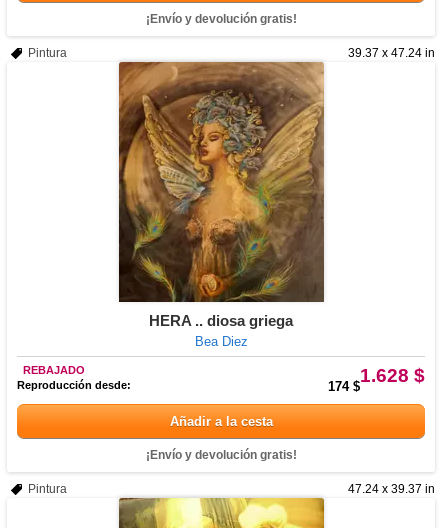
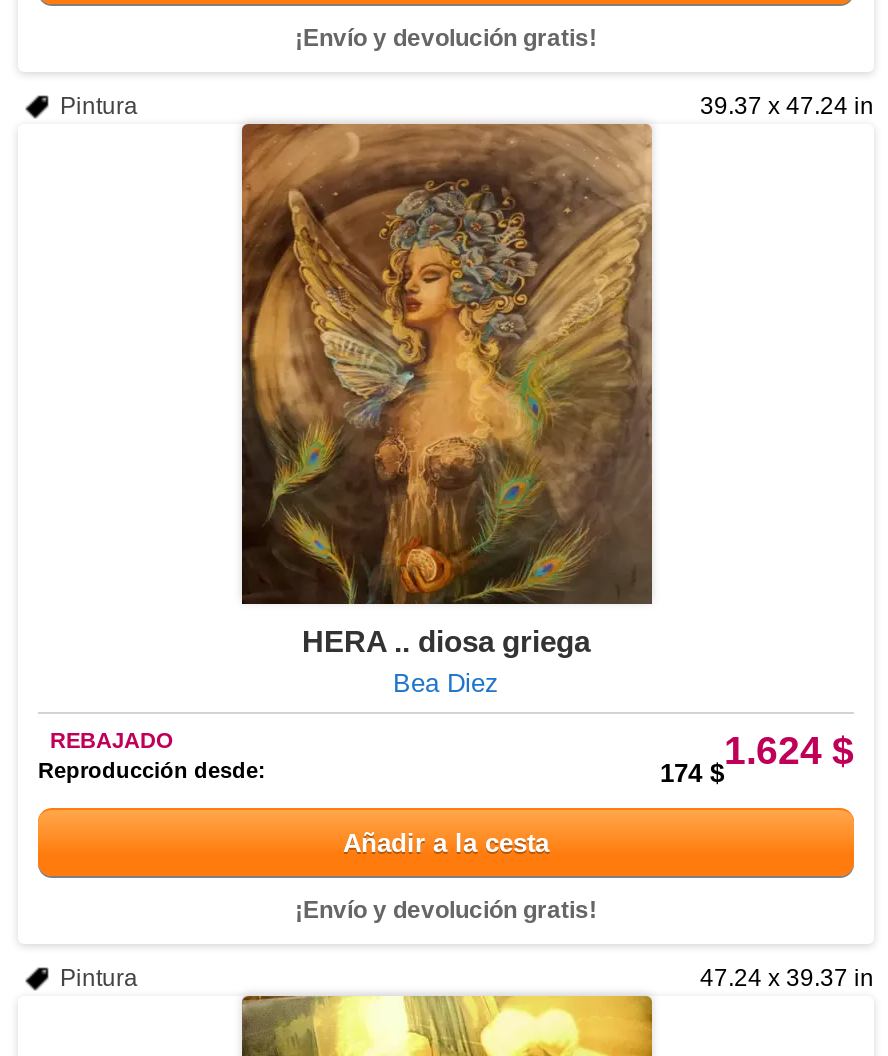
- 1.628 $
+ 1.624 $
